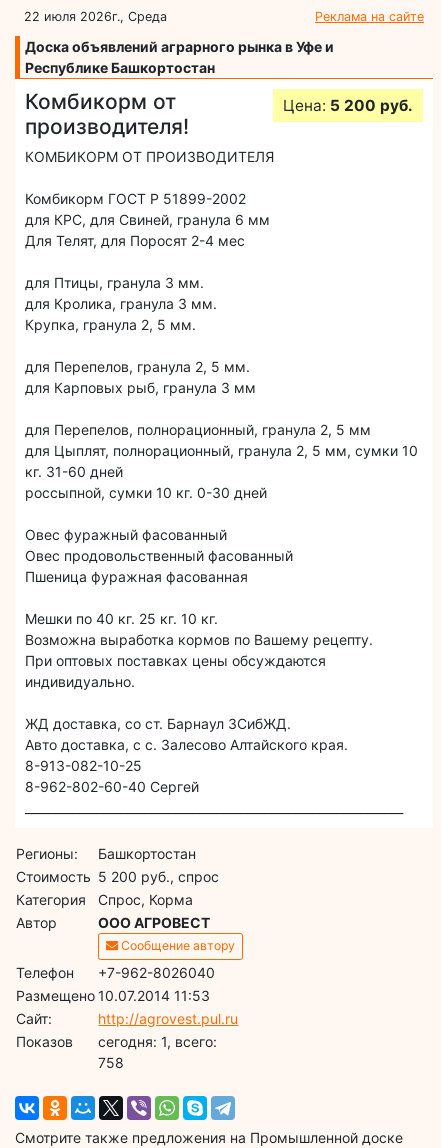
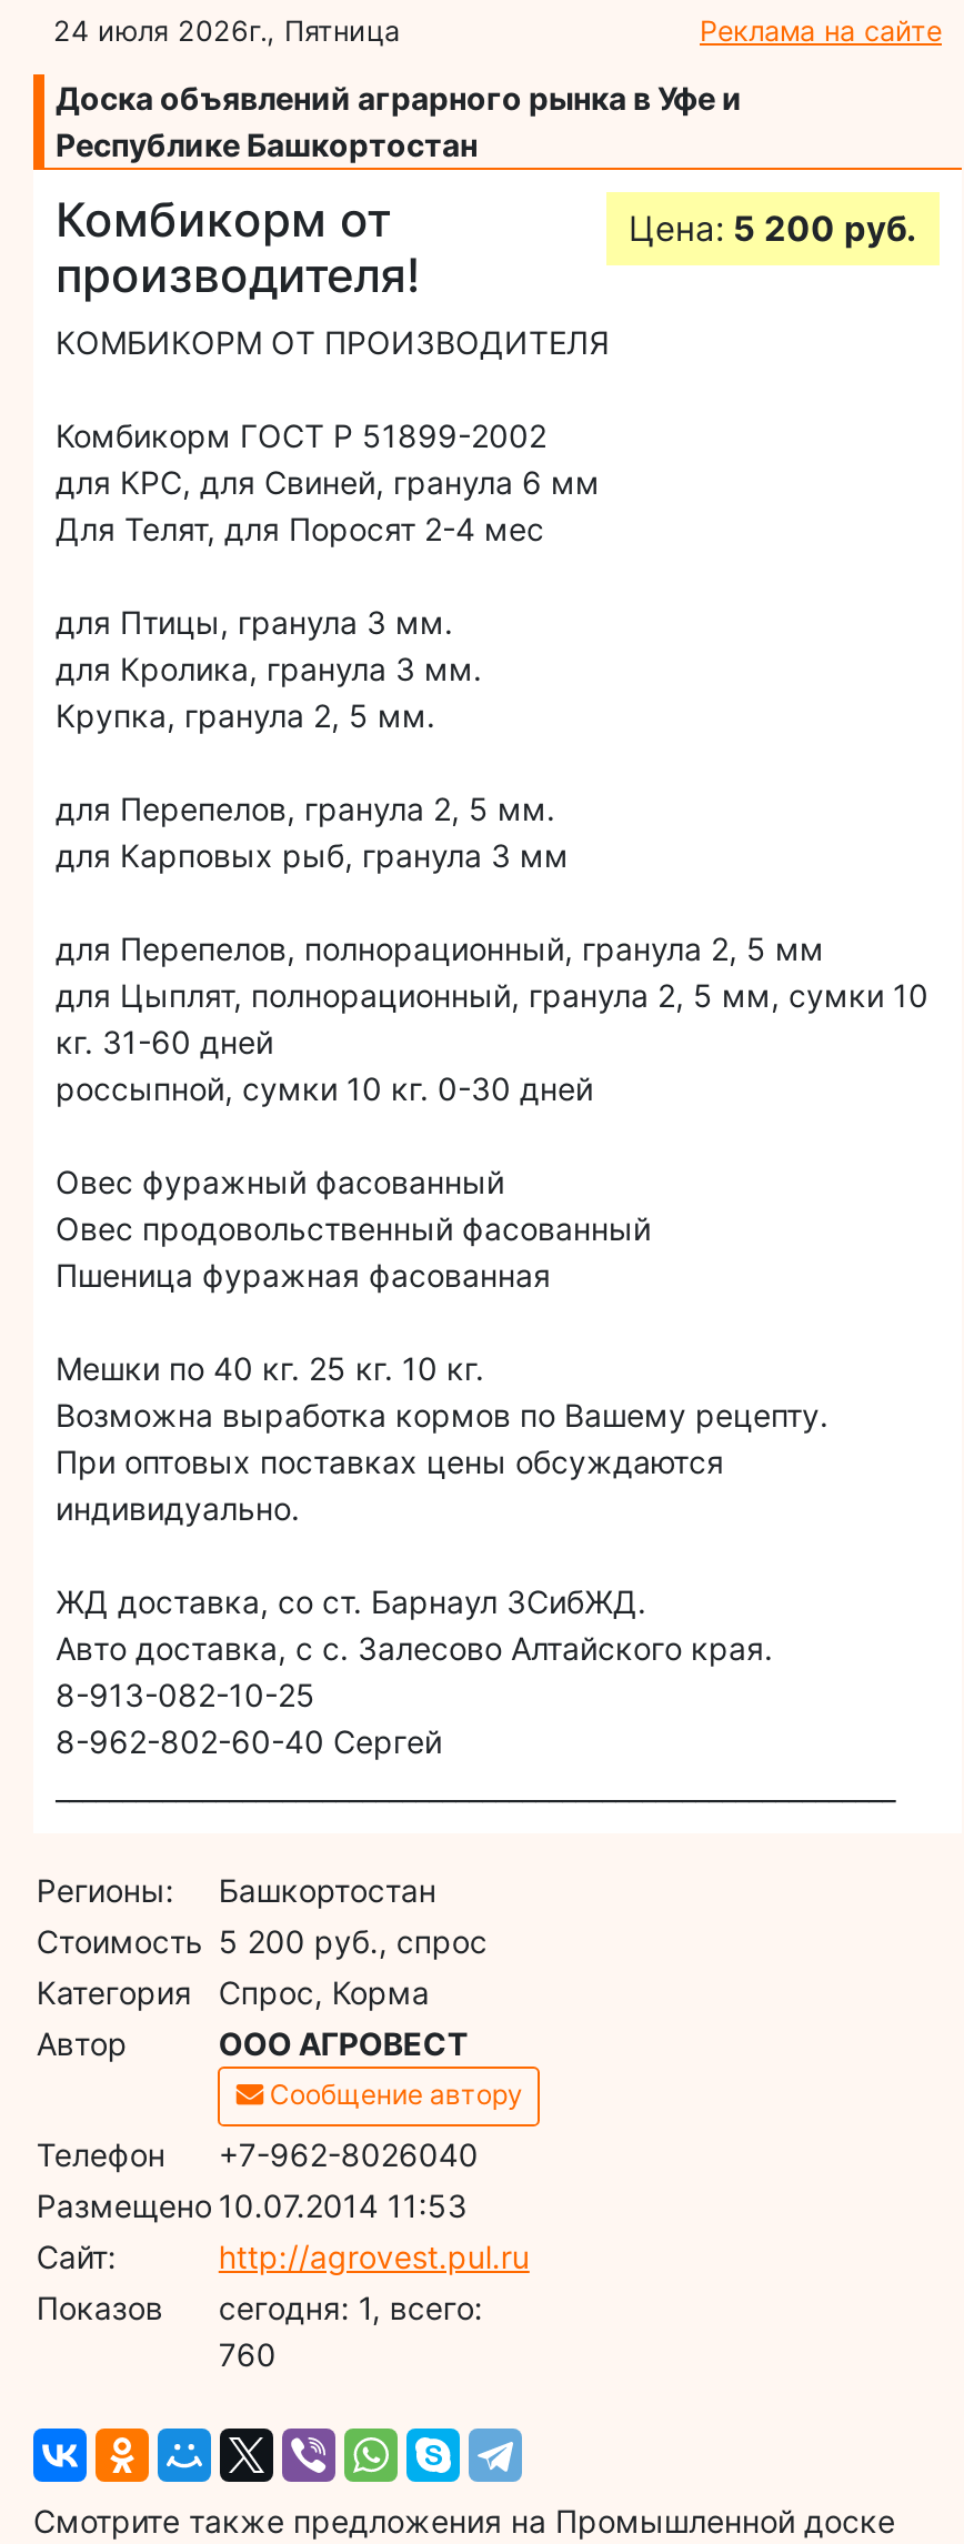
- 22 июля 2026г., Среда
+ 24 июля 2026г., Пятница

- 758
+ 760
